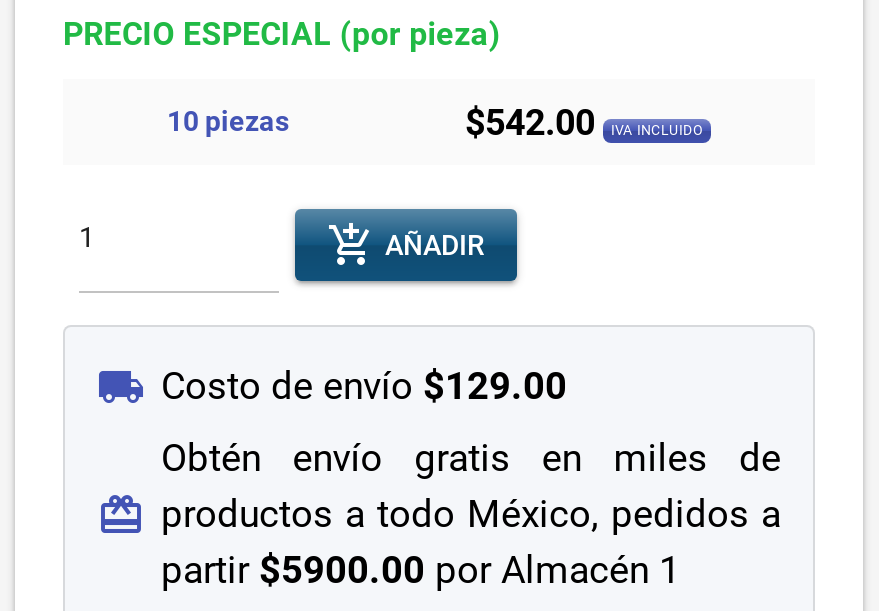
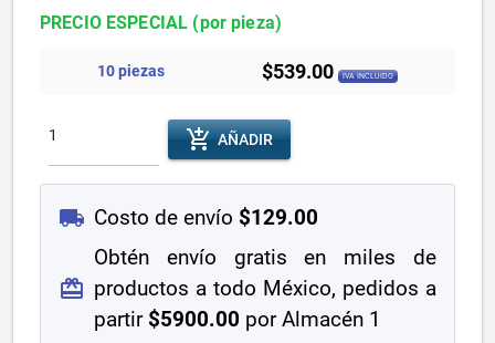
- $542.00
+ $539.00
